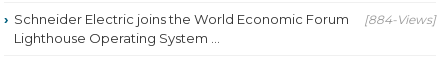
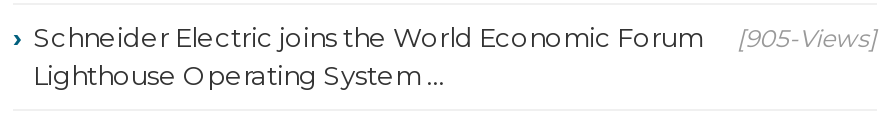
- Schneider Electric joins the World Economic Forum [884-Views]
+ Schneider Electric joins the World Economic Forum [905-Views]
